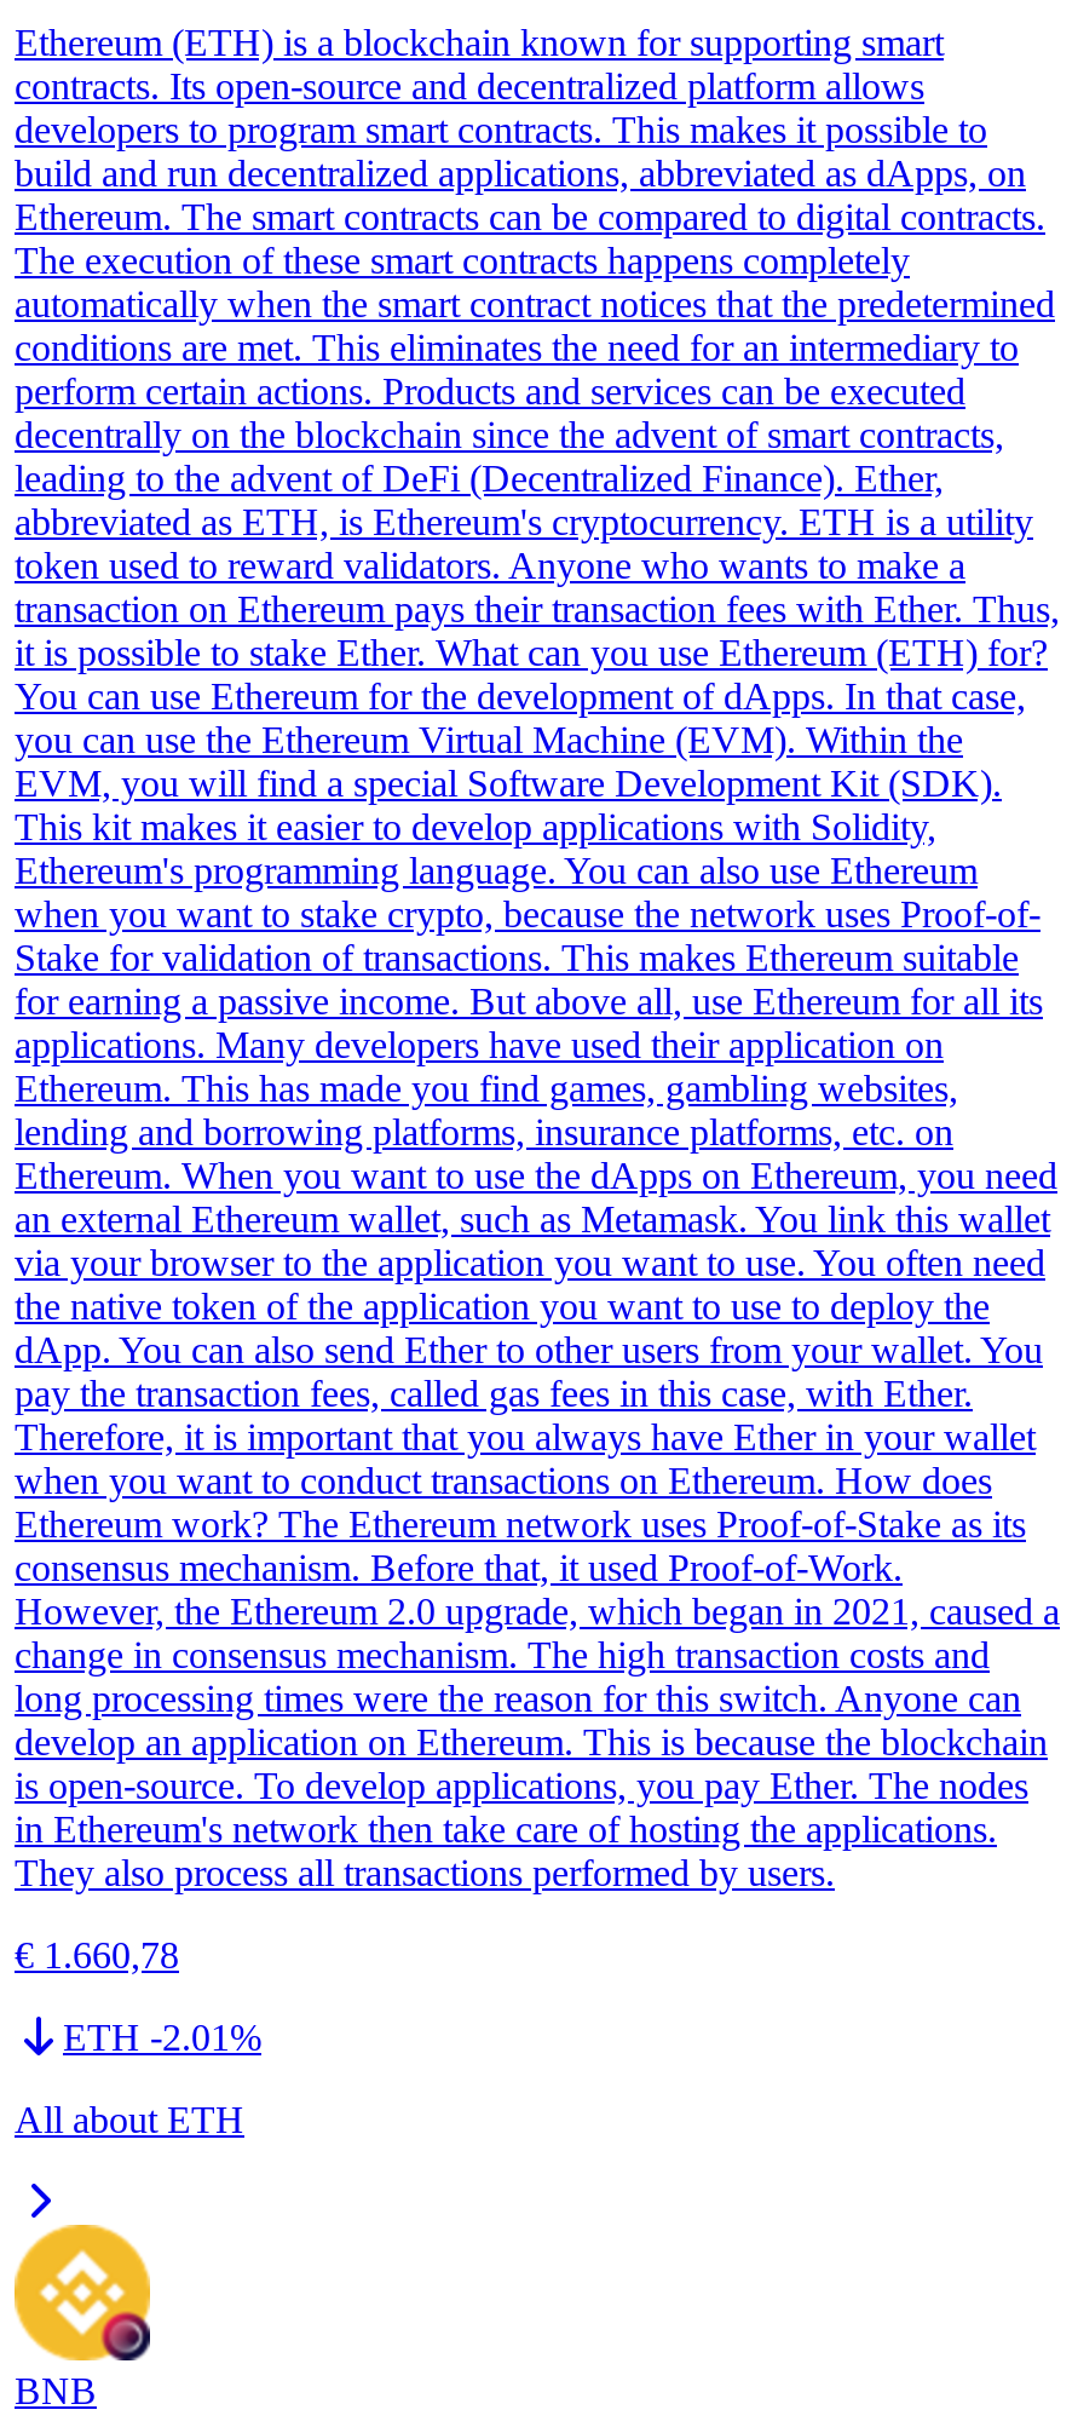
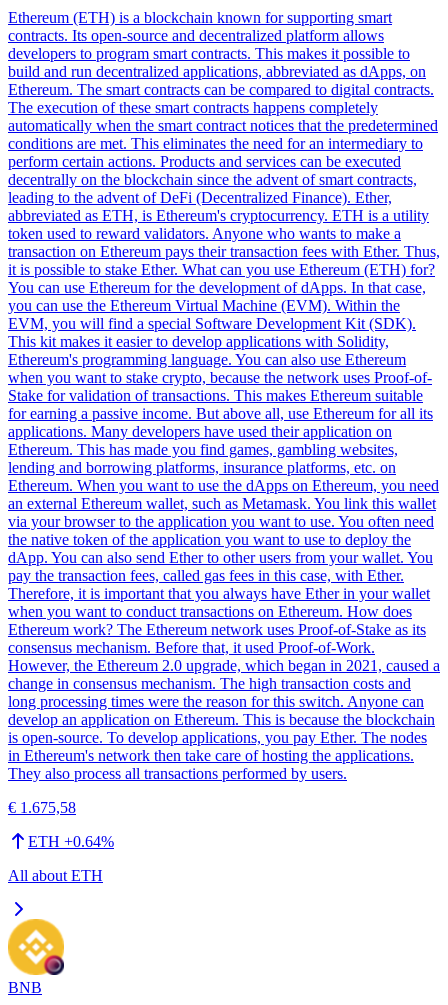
- € 1.660,78
+ € 1.675,58

- ETH -2.01%
+ ETH +0.64%
